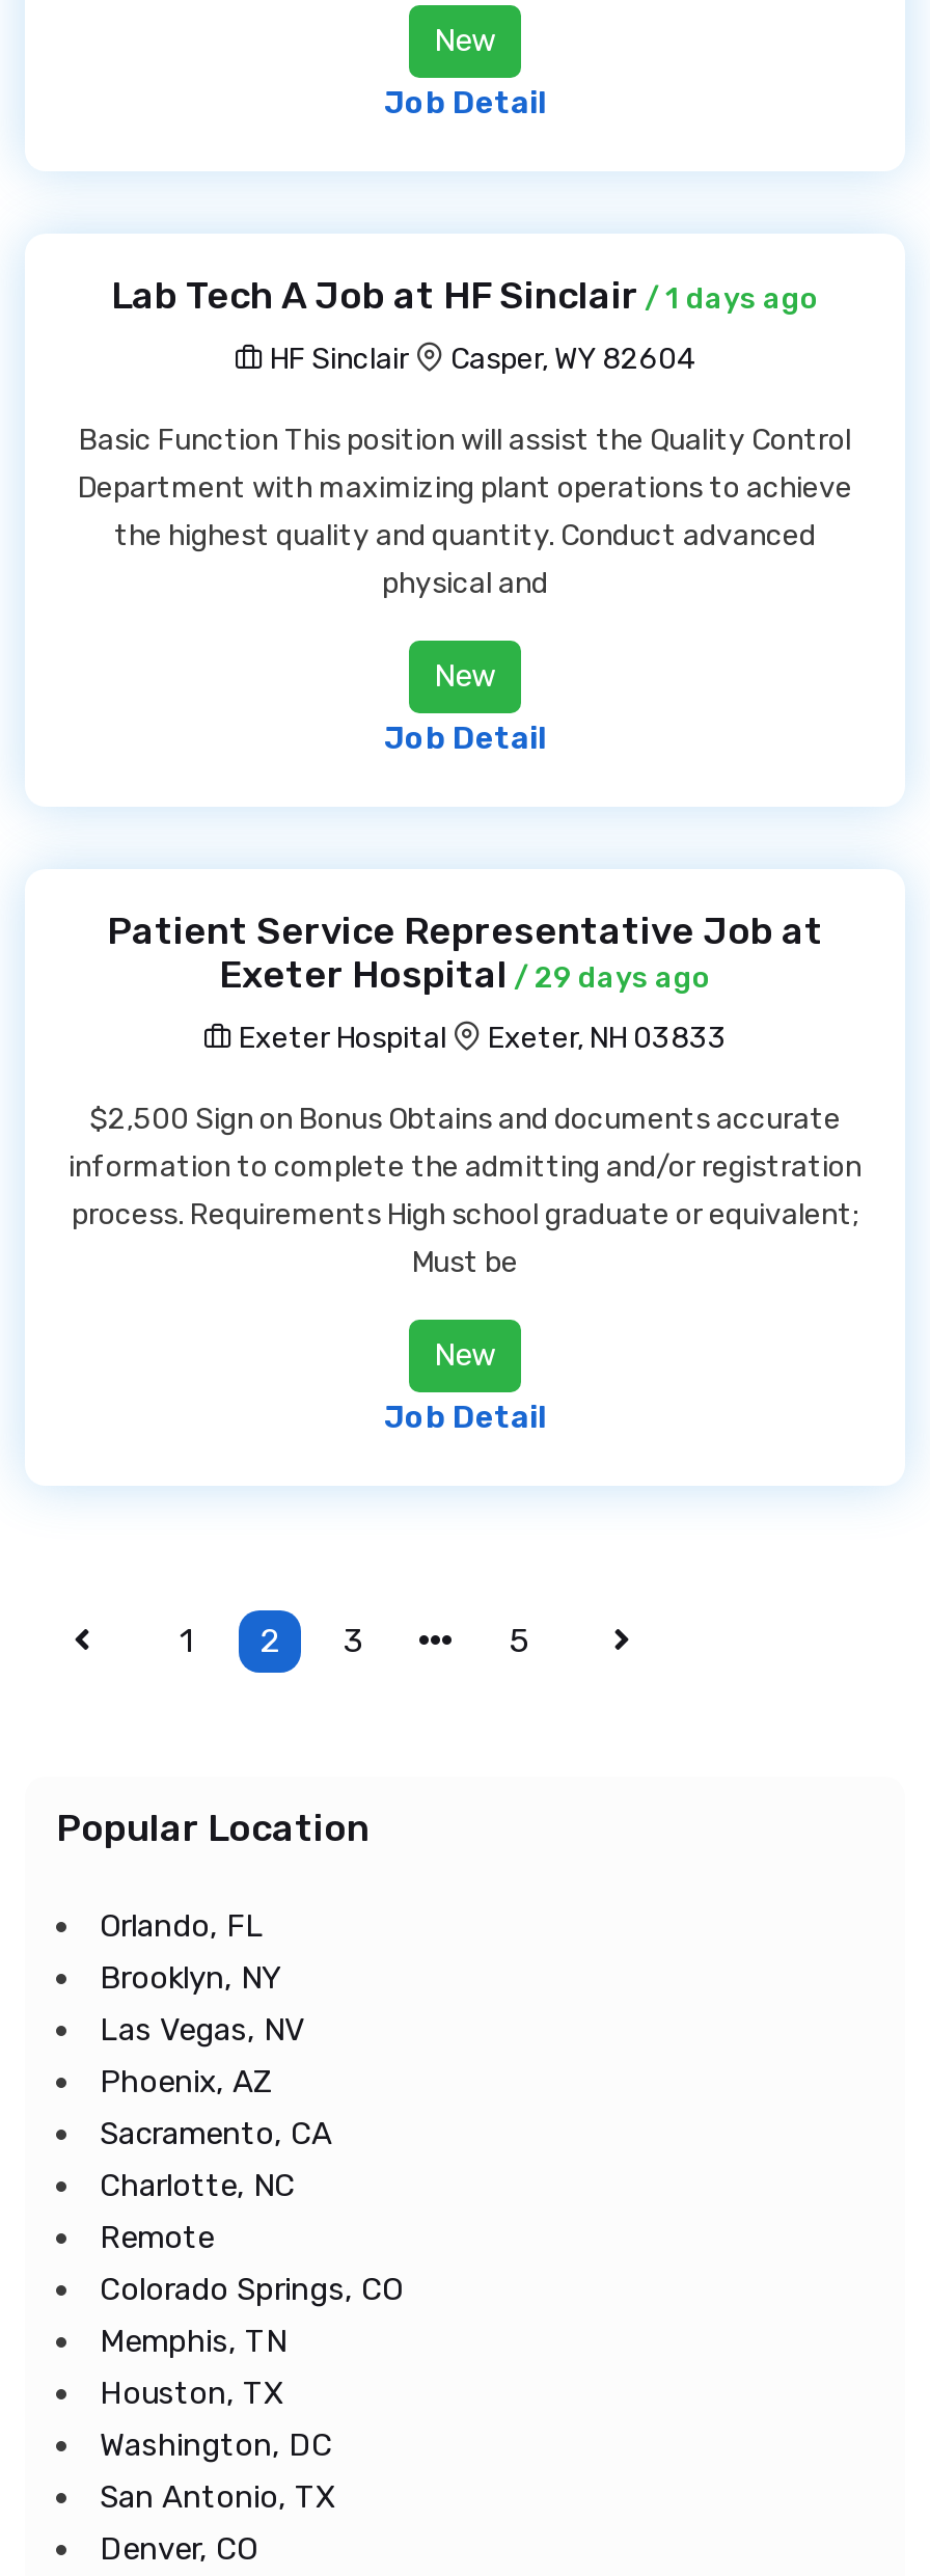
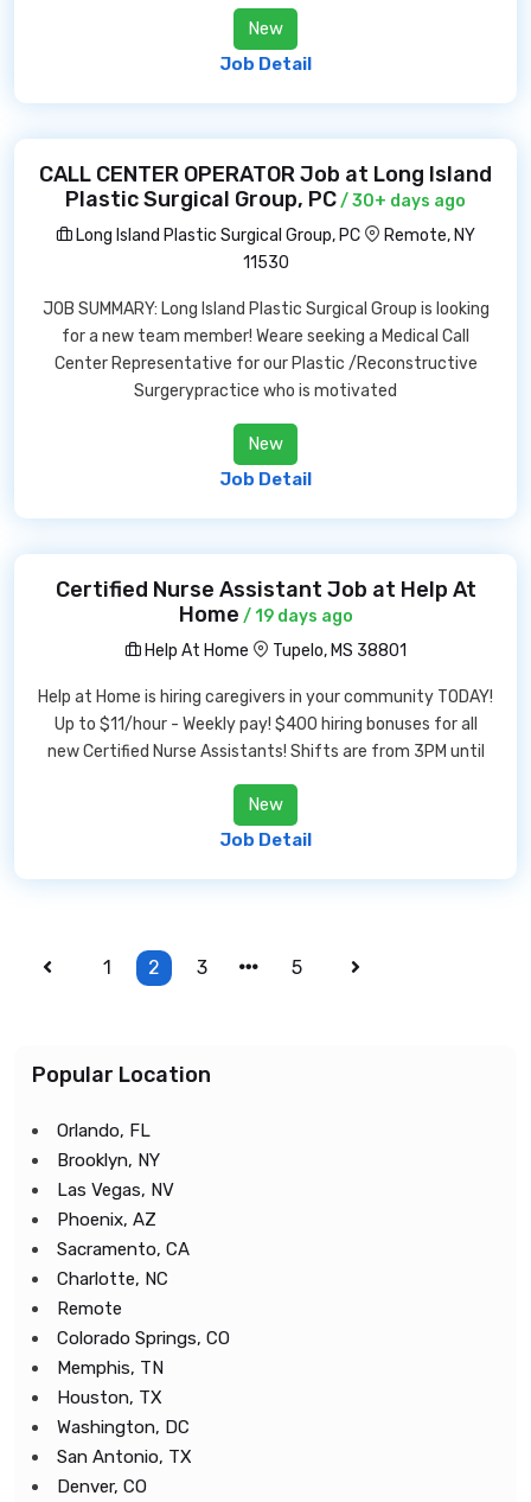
- Lab Tech A Job at HF Sinclair / 1 days ago
+ CALL CENTER OPERATOR Job at Long Island
+ Plastic Surgical Group, PC / 30+ days ago

- HF Sinclair
- Casper, WY 82604
+ Long Island Plastic Surgical Group, PC
+ Remote, NY
+ 11530

- Basic Function This position will assist the Quality Control
- Department with maximizing plant operations to achieve
- the highest quality and quantity. Conduct advanced
- physical and
+ JOB SUMMARY: Long Island Plastic Surgical Group is looking
+ for a new team member! Weare seeking a Medical Call
+ Center Representative for our Plastic /Reconstructive
+ Surgerypractice who is motivated

moved down: New | Job Detail

- Patient Service Representative Job at
- Exeter Hospital / 29 days ago
+ Certified Nurse Assistant Job at Help At
+ Home / 19 days ago

- Exeter Hospital
- Exeter, NH 03833
+ Help At Home
+ Tupelo, MS 38801

- $2,500 Sign on Bonus Obtains and documents accurate
- information to complete the admitting and/or registration
- process. Requirements High school graduate or equivalent;
- Must be
+ Help at Home is hiring caregivers in your community TODAY!
+ Up to $11/hour - Weekly pay! $400 hiring bonuses for all
+ new Certified Nurse Assistants! Shifts are from 3PM until
